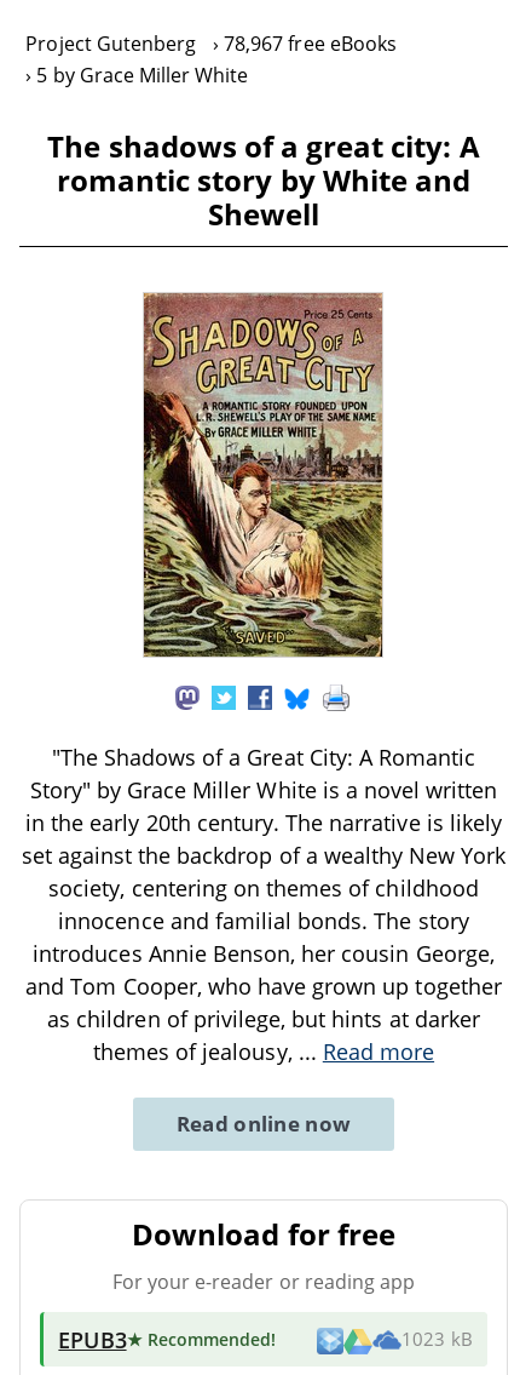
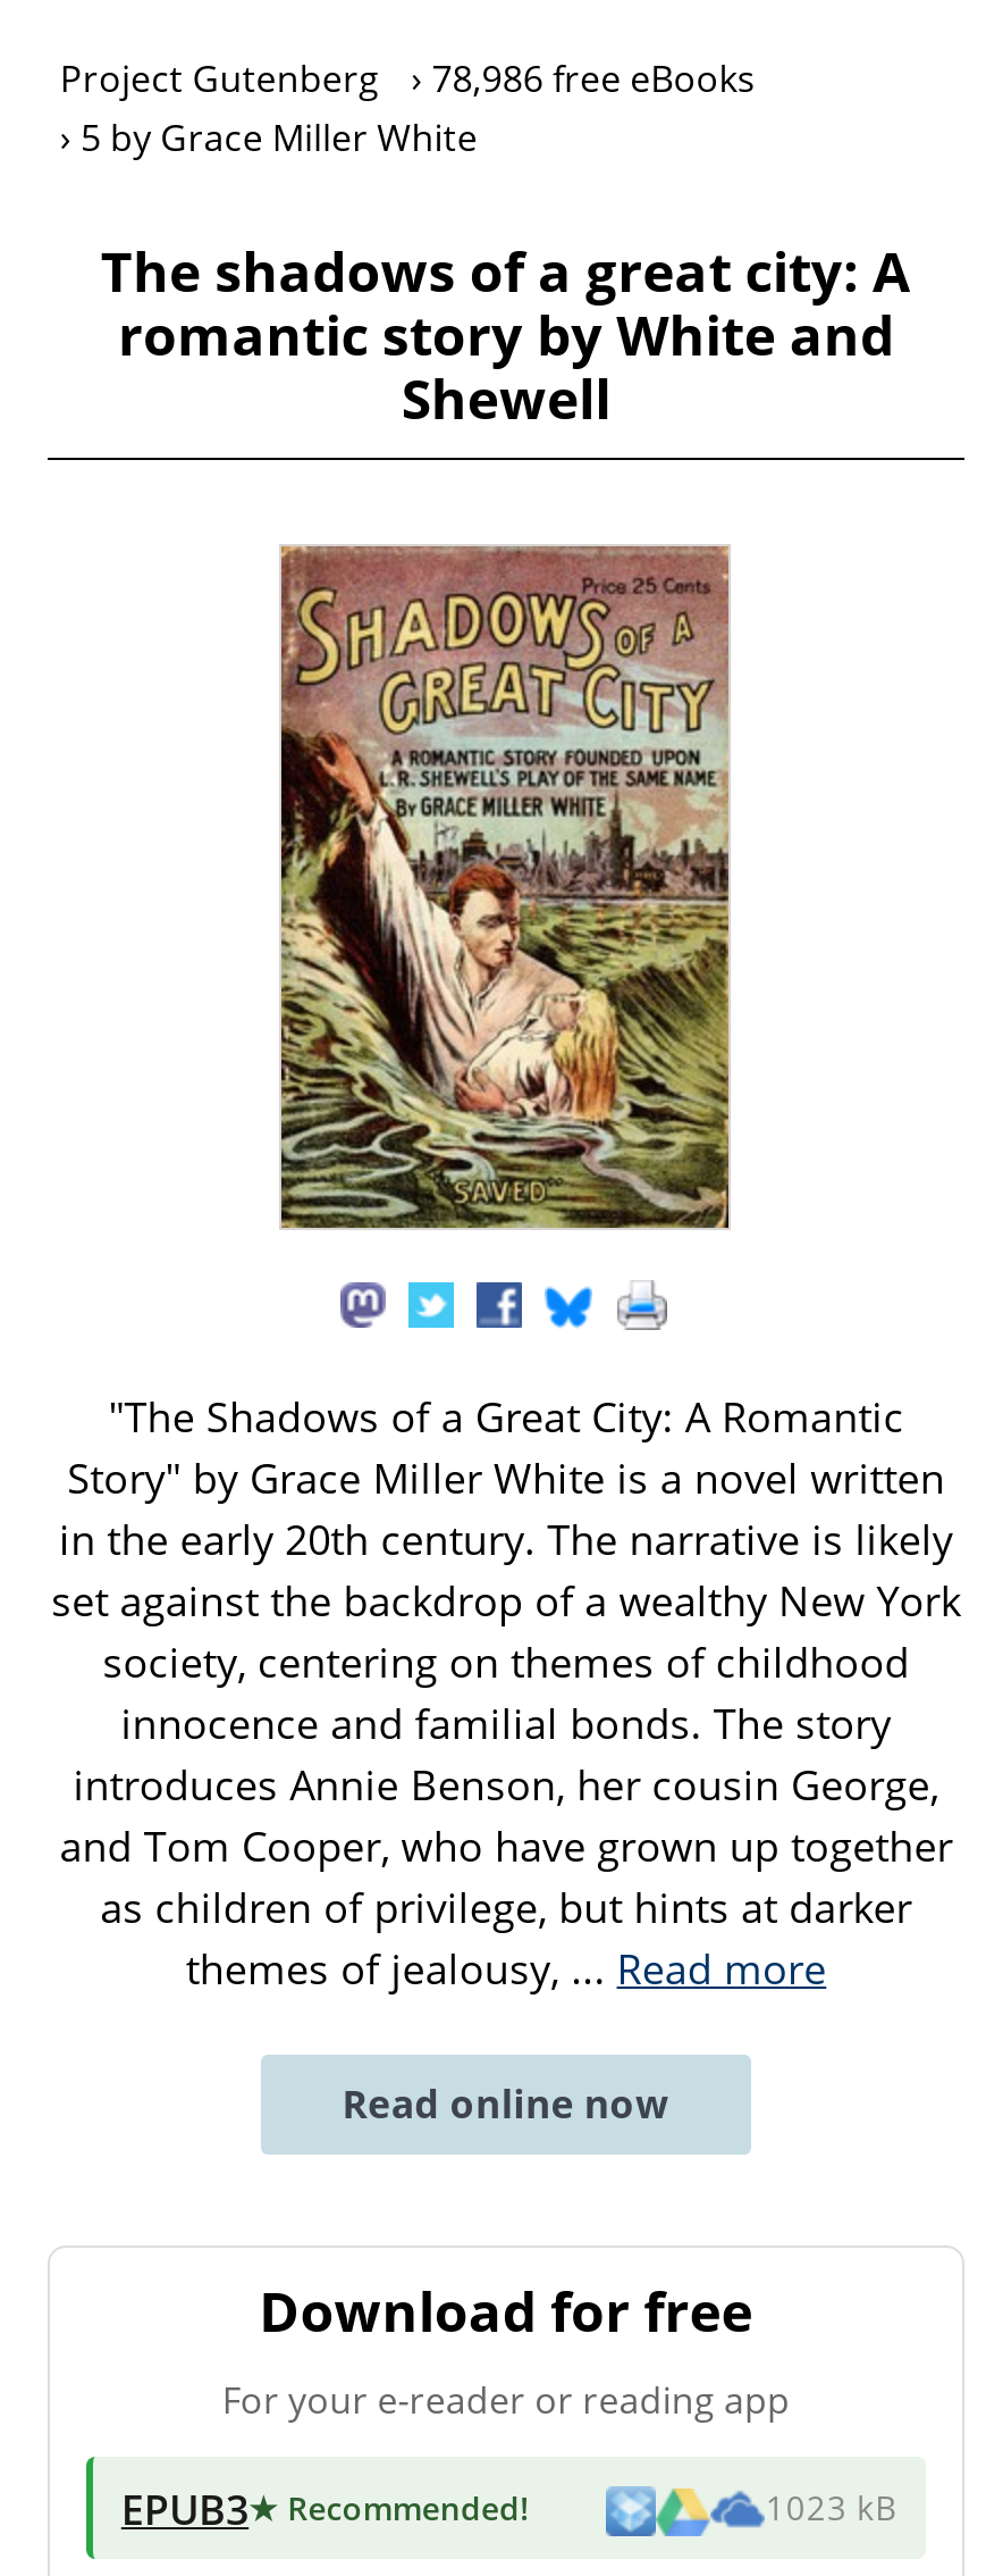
- Project Gutenberg 78,967 free eBooks
+ Project Gutenberg 78,986 free eBooks
